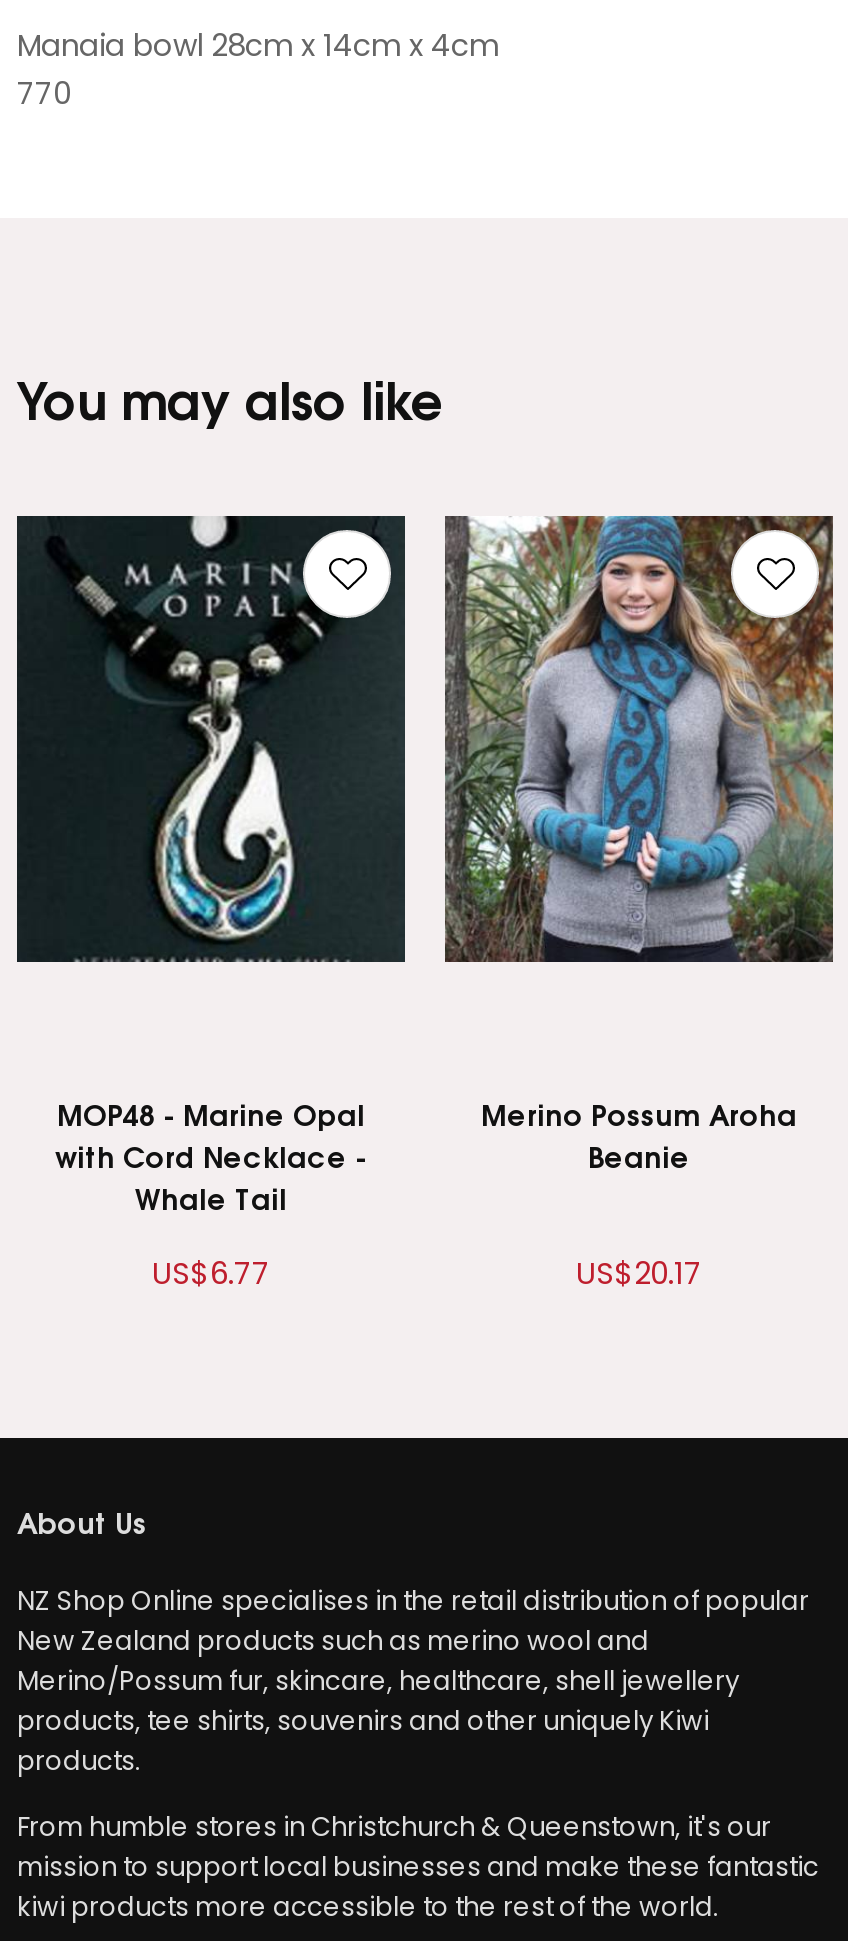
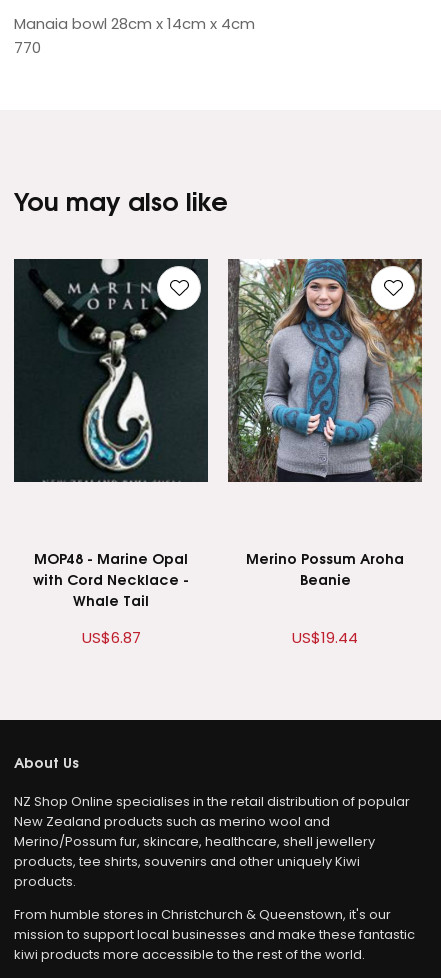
- US$6.77
+ US$6.87

- US$20.17
+ US$19.44
